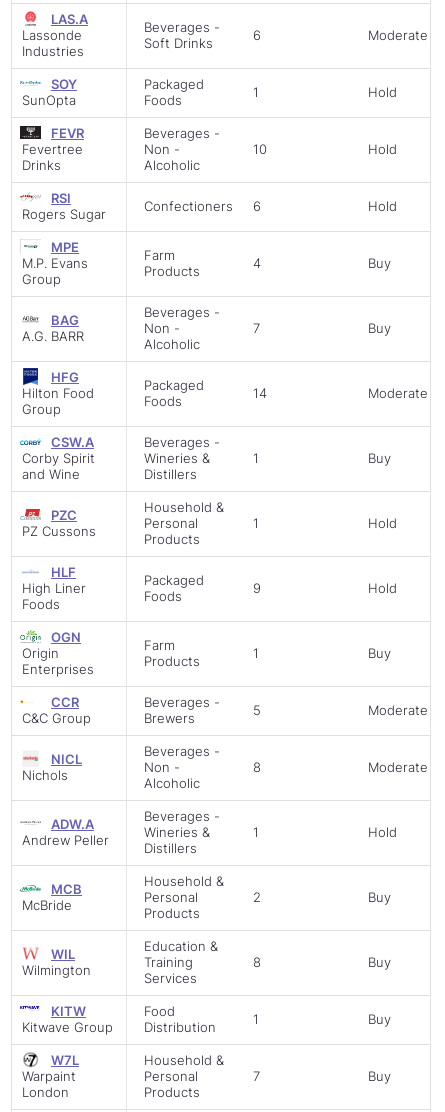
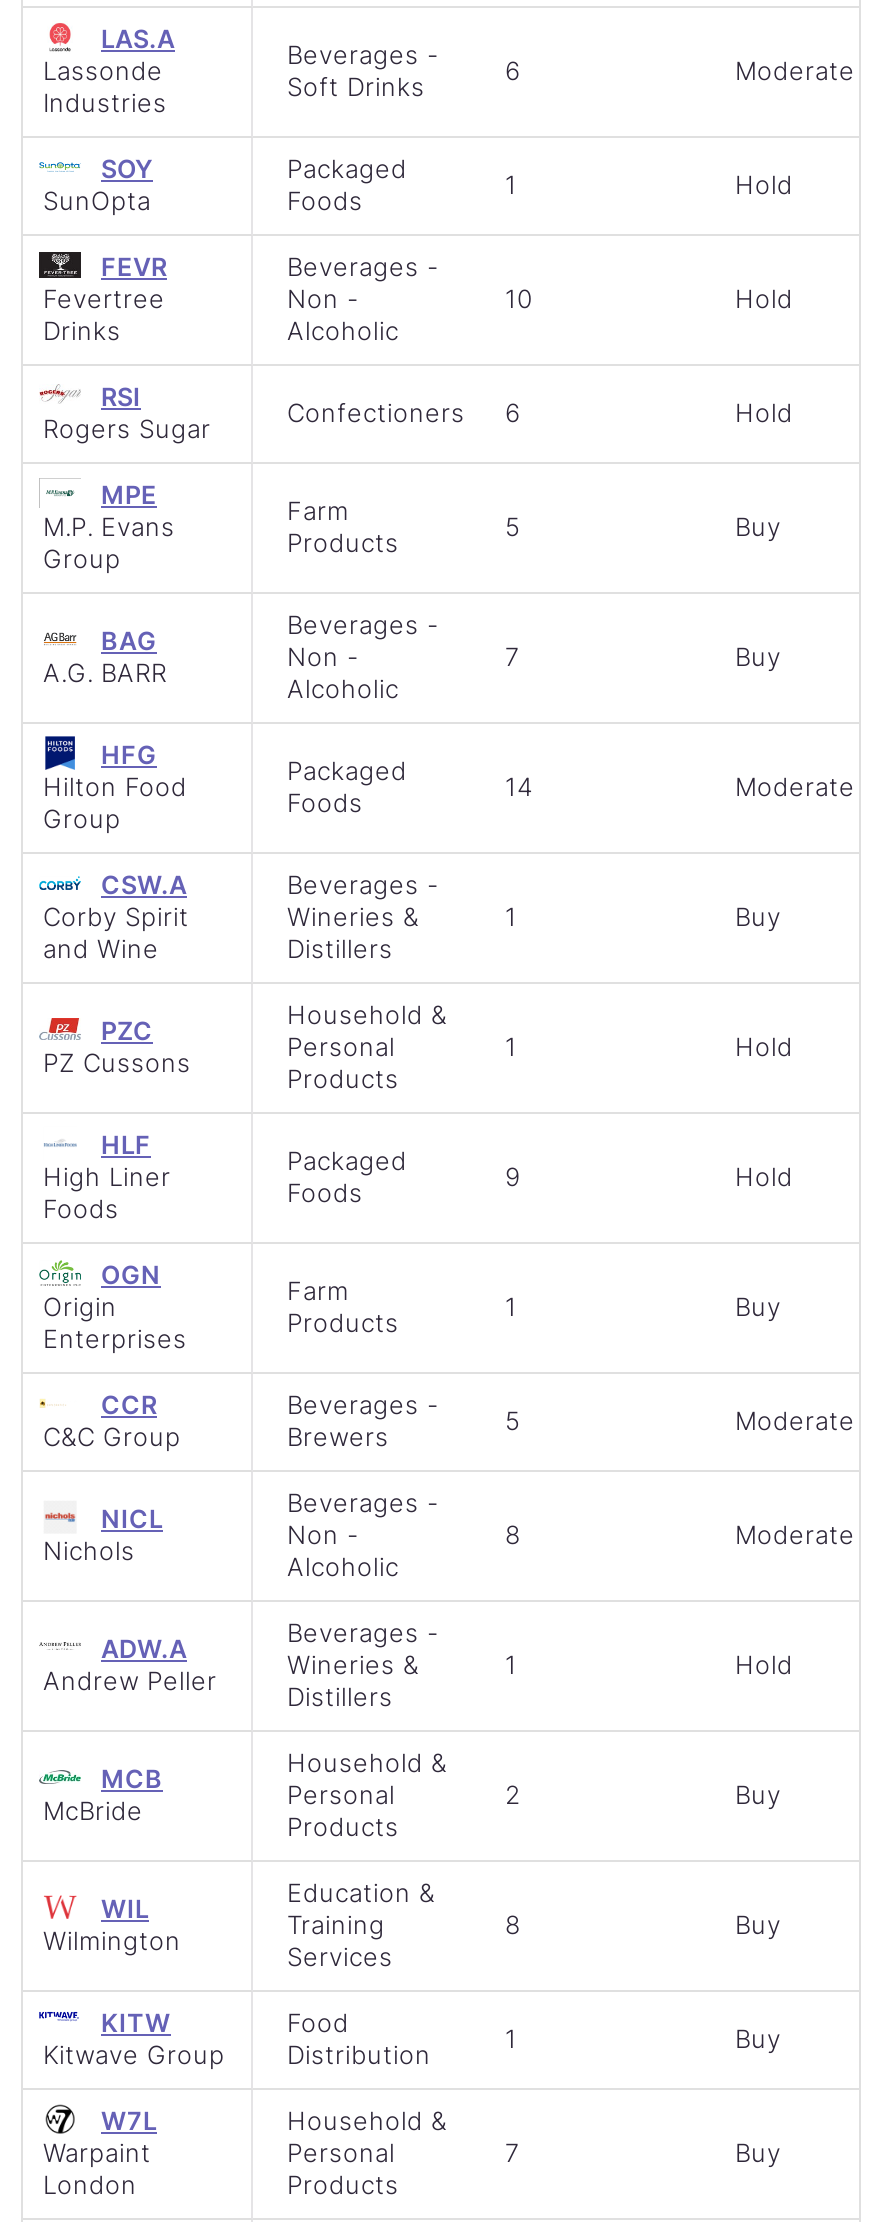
- 4
+ 5
